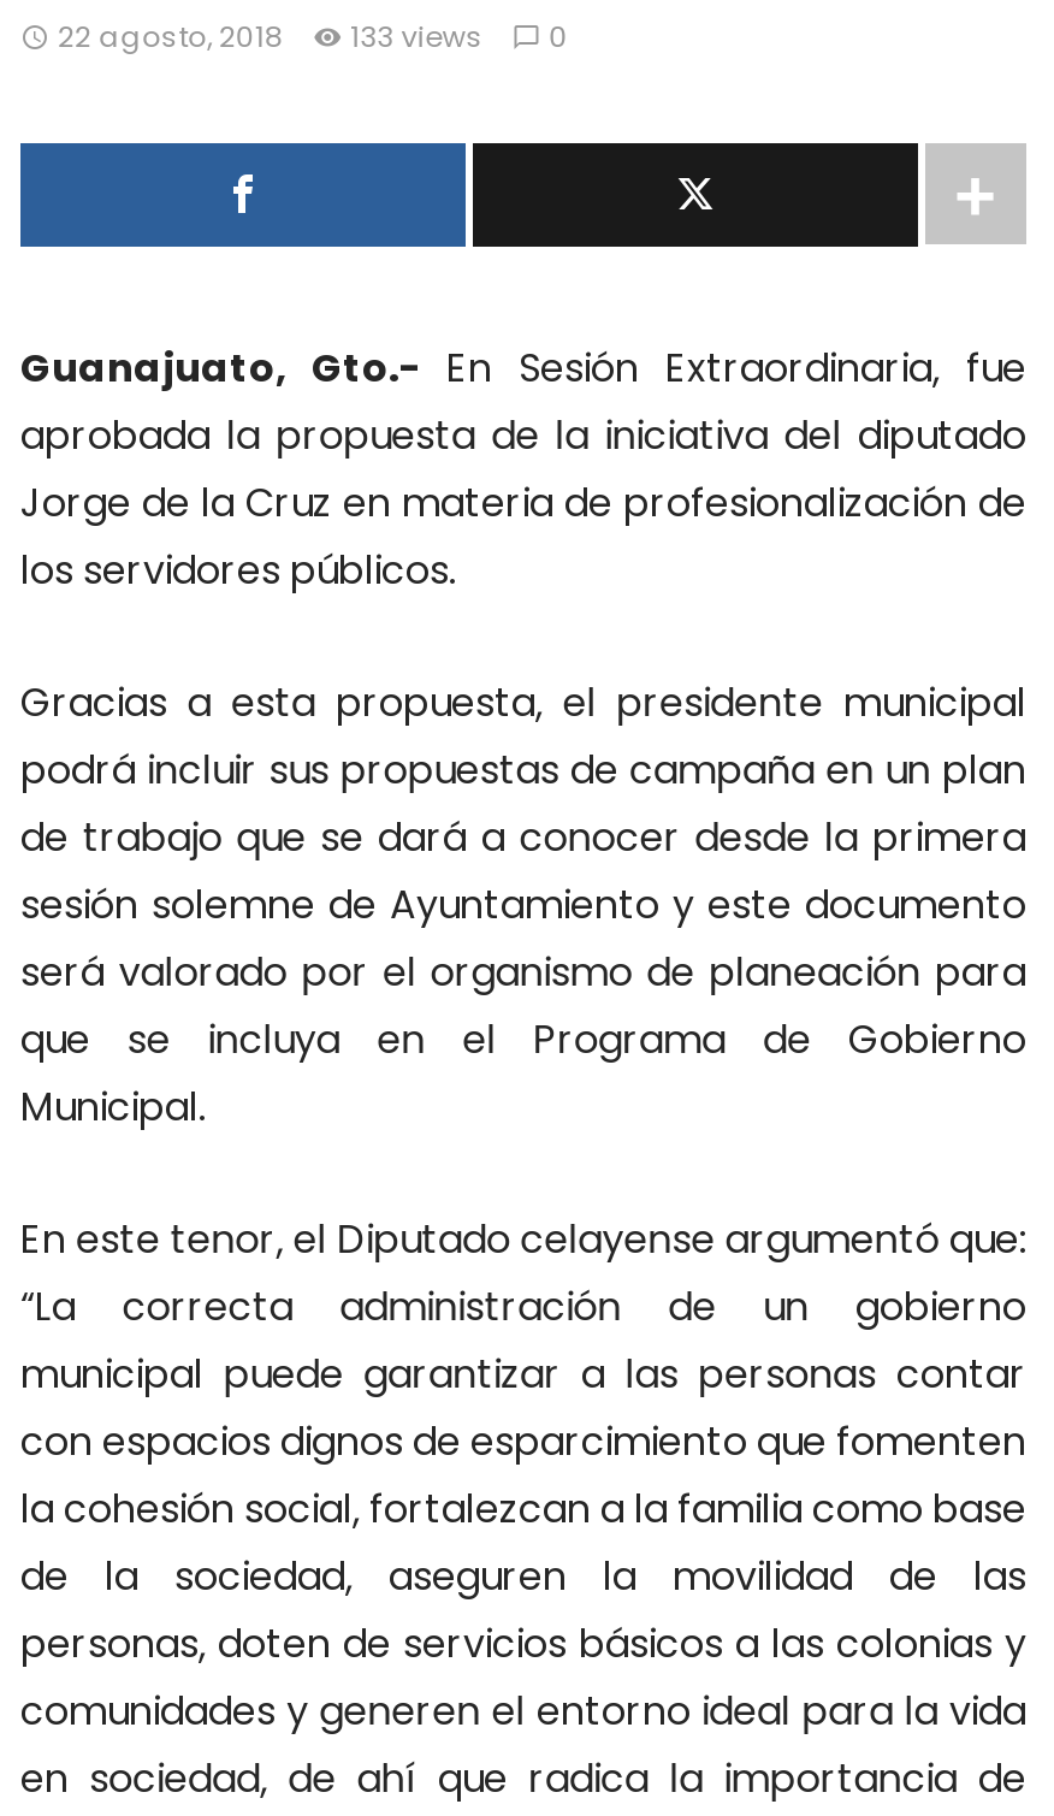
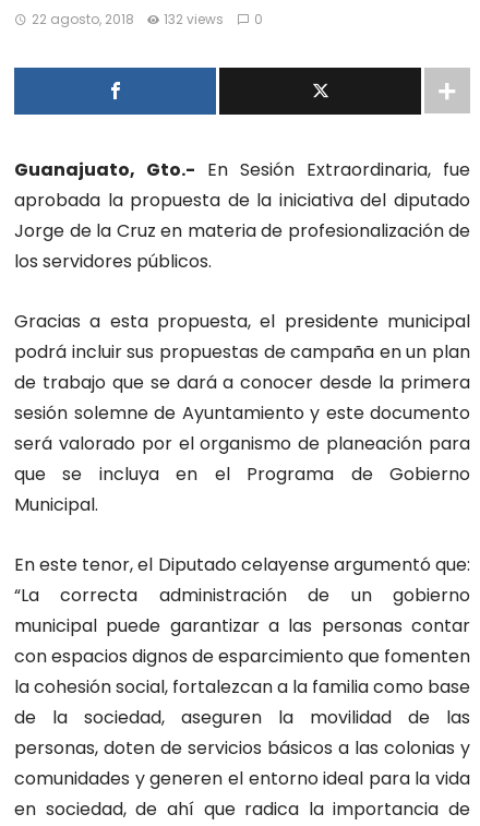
- 22 agosto, 2018 133 views 0
+ 22 agosto, 2018 132 views 0
